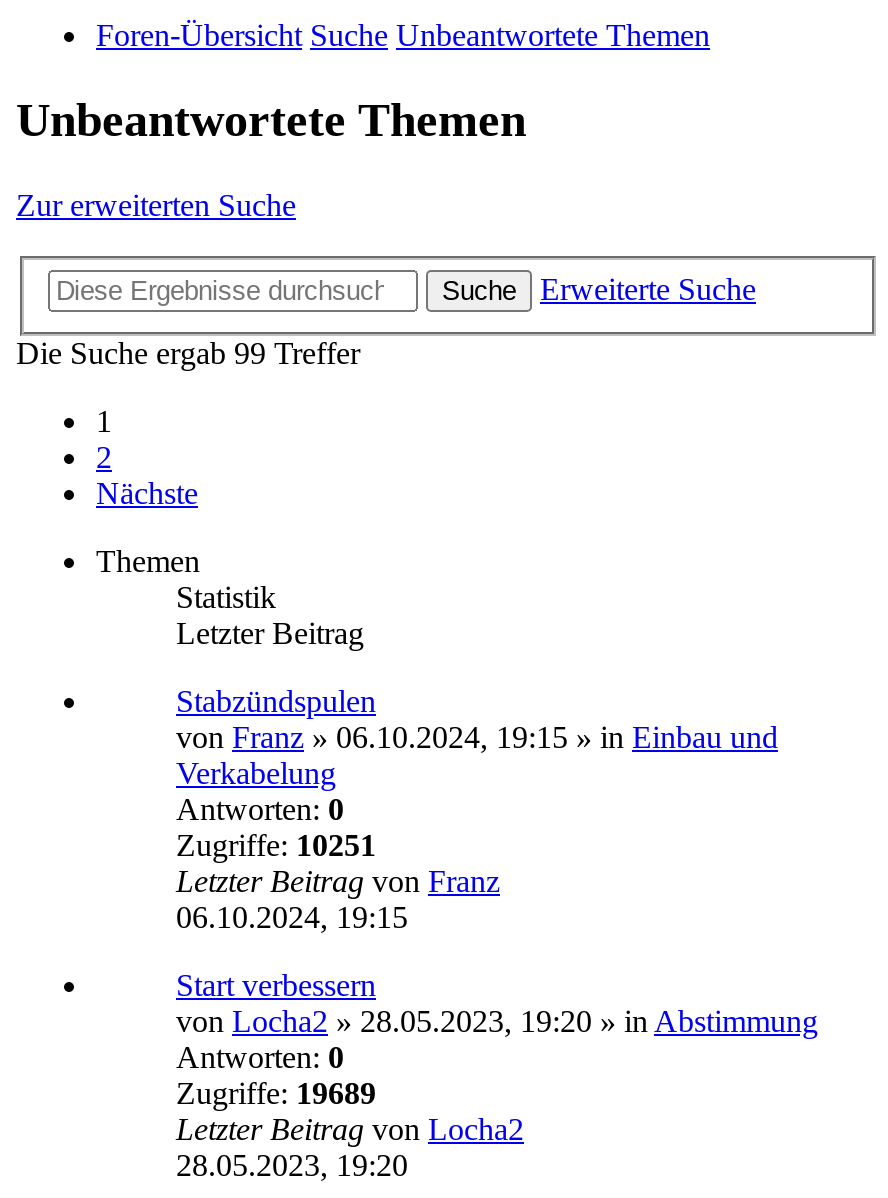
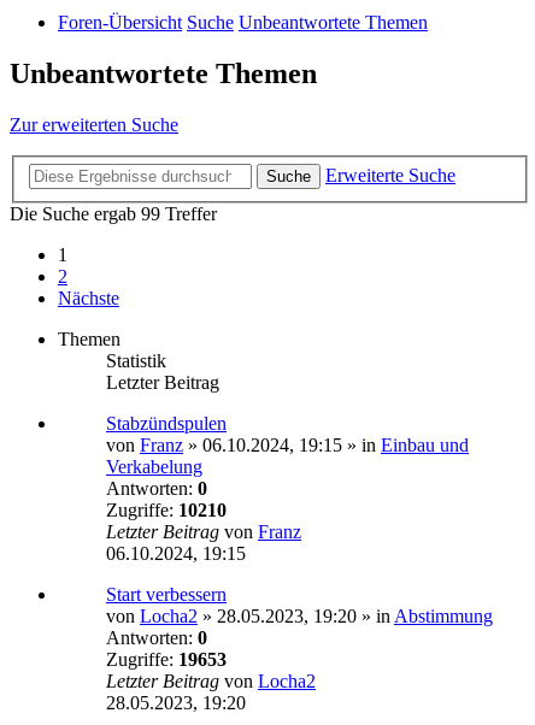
- Zugriffe: 10251
+ Zugriffe: 10210

- Zugriffe: 19689
+ Zugriffe: 19653
